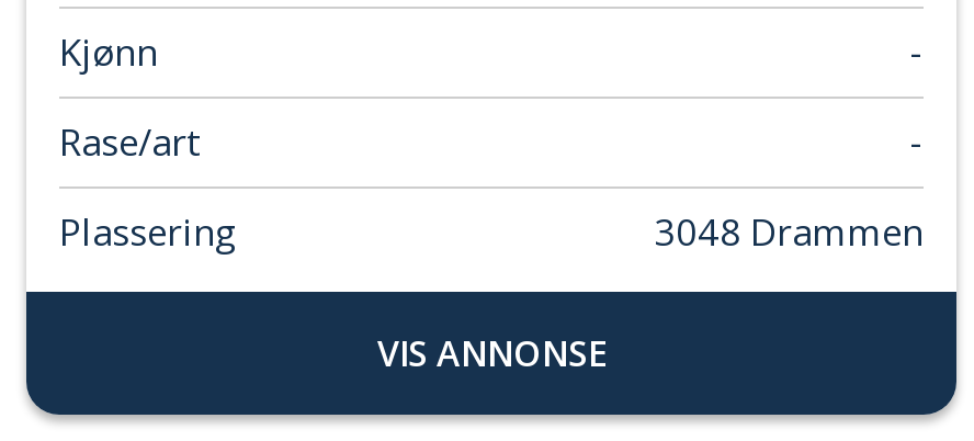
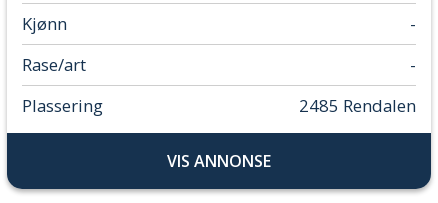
- 3048 Drammen
+ 2485 Rendalen
